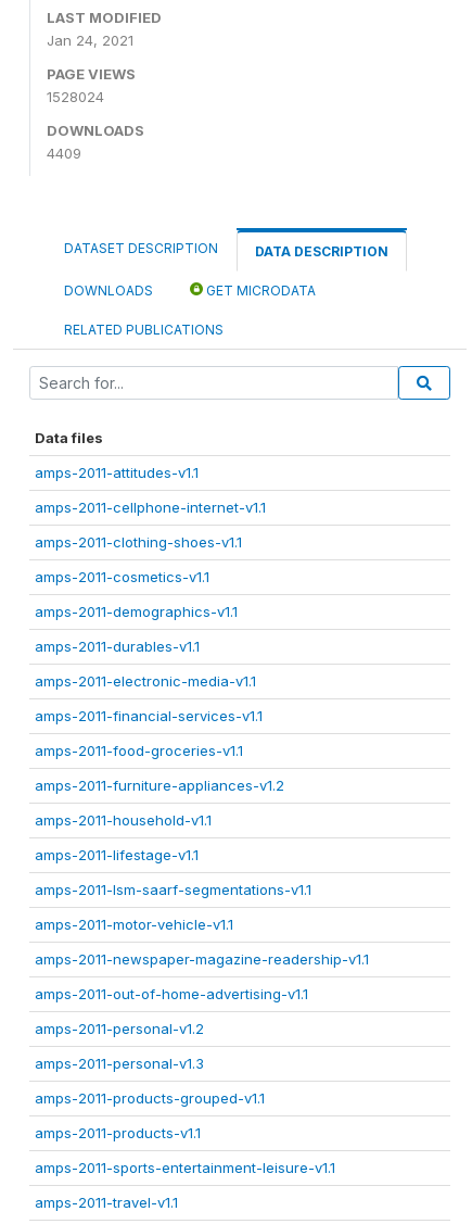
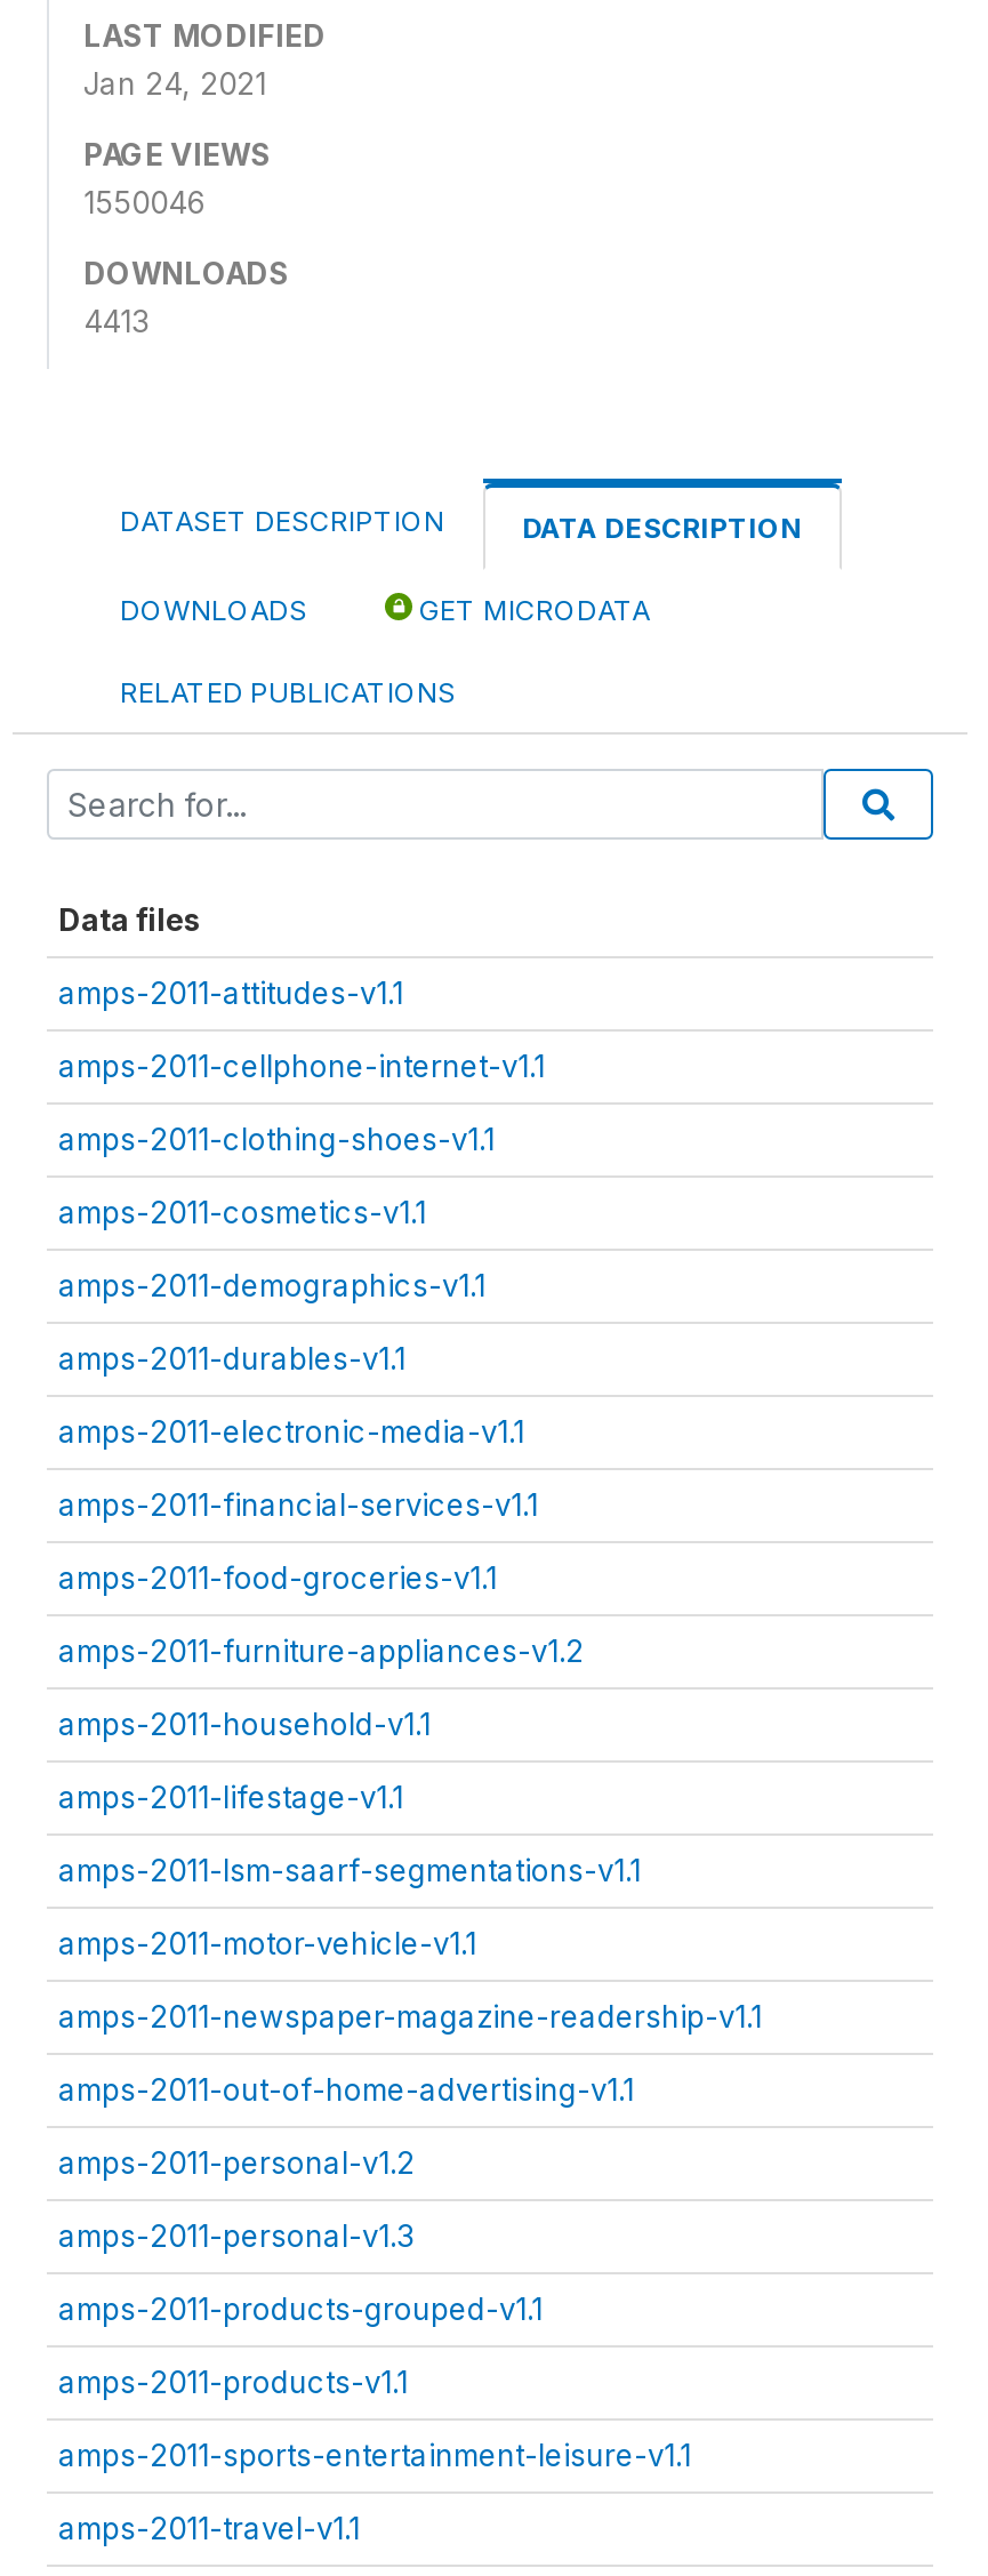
- 1528024
+ 1550046

- 4409
+ 4413
